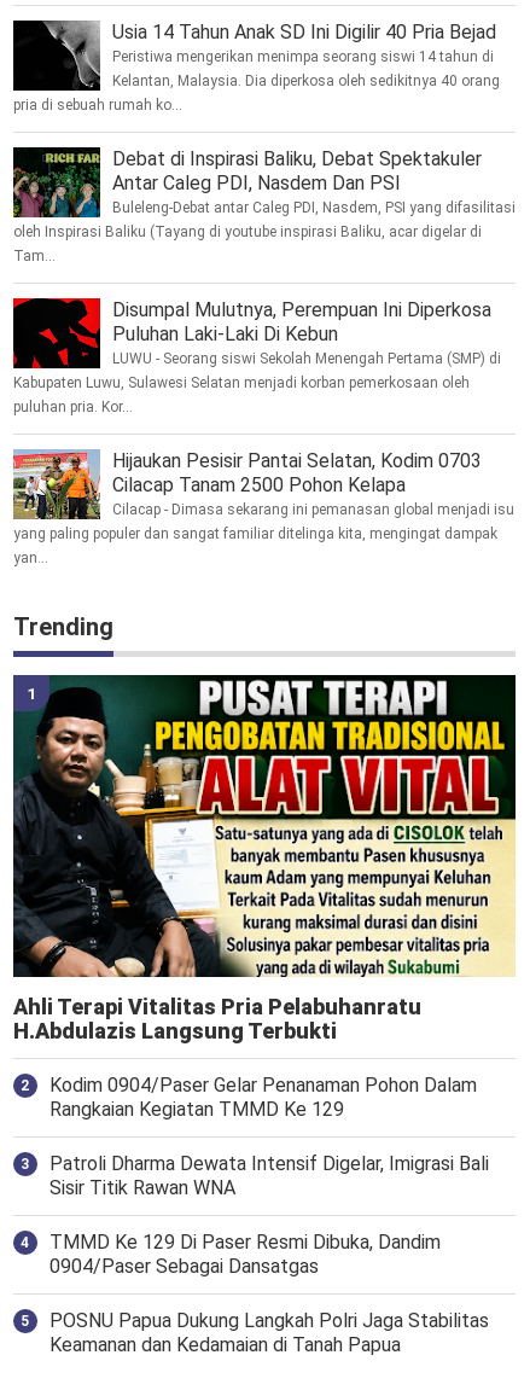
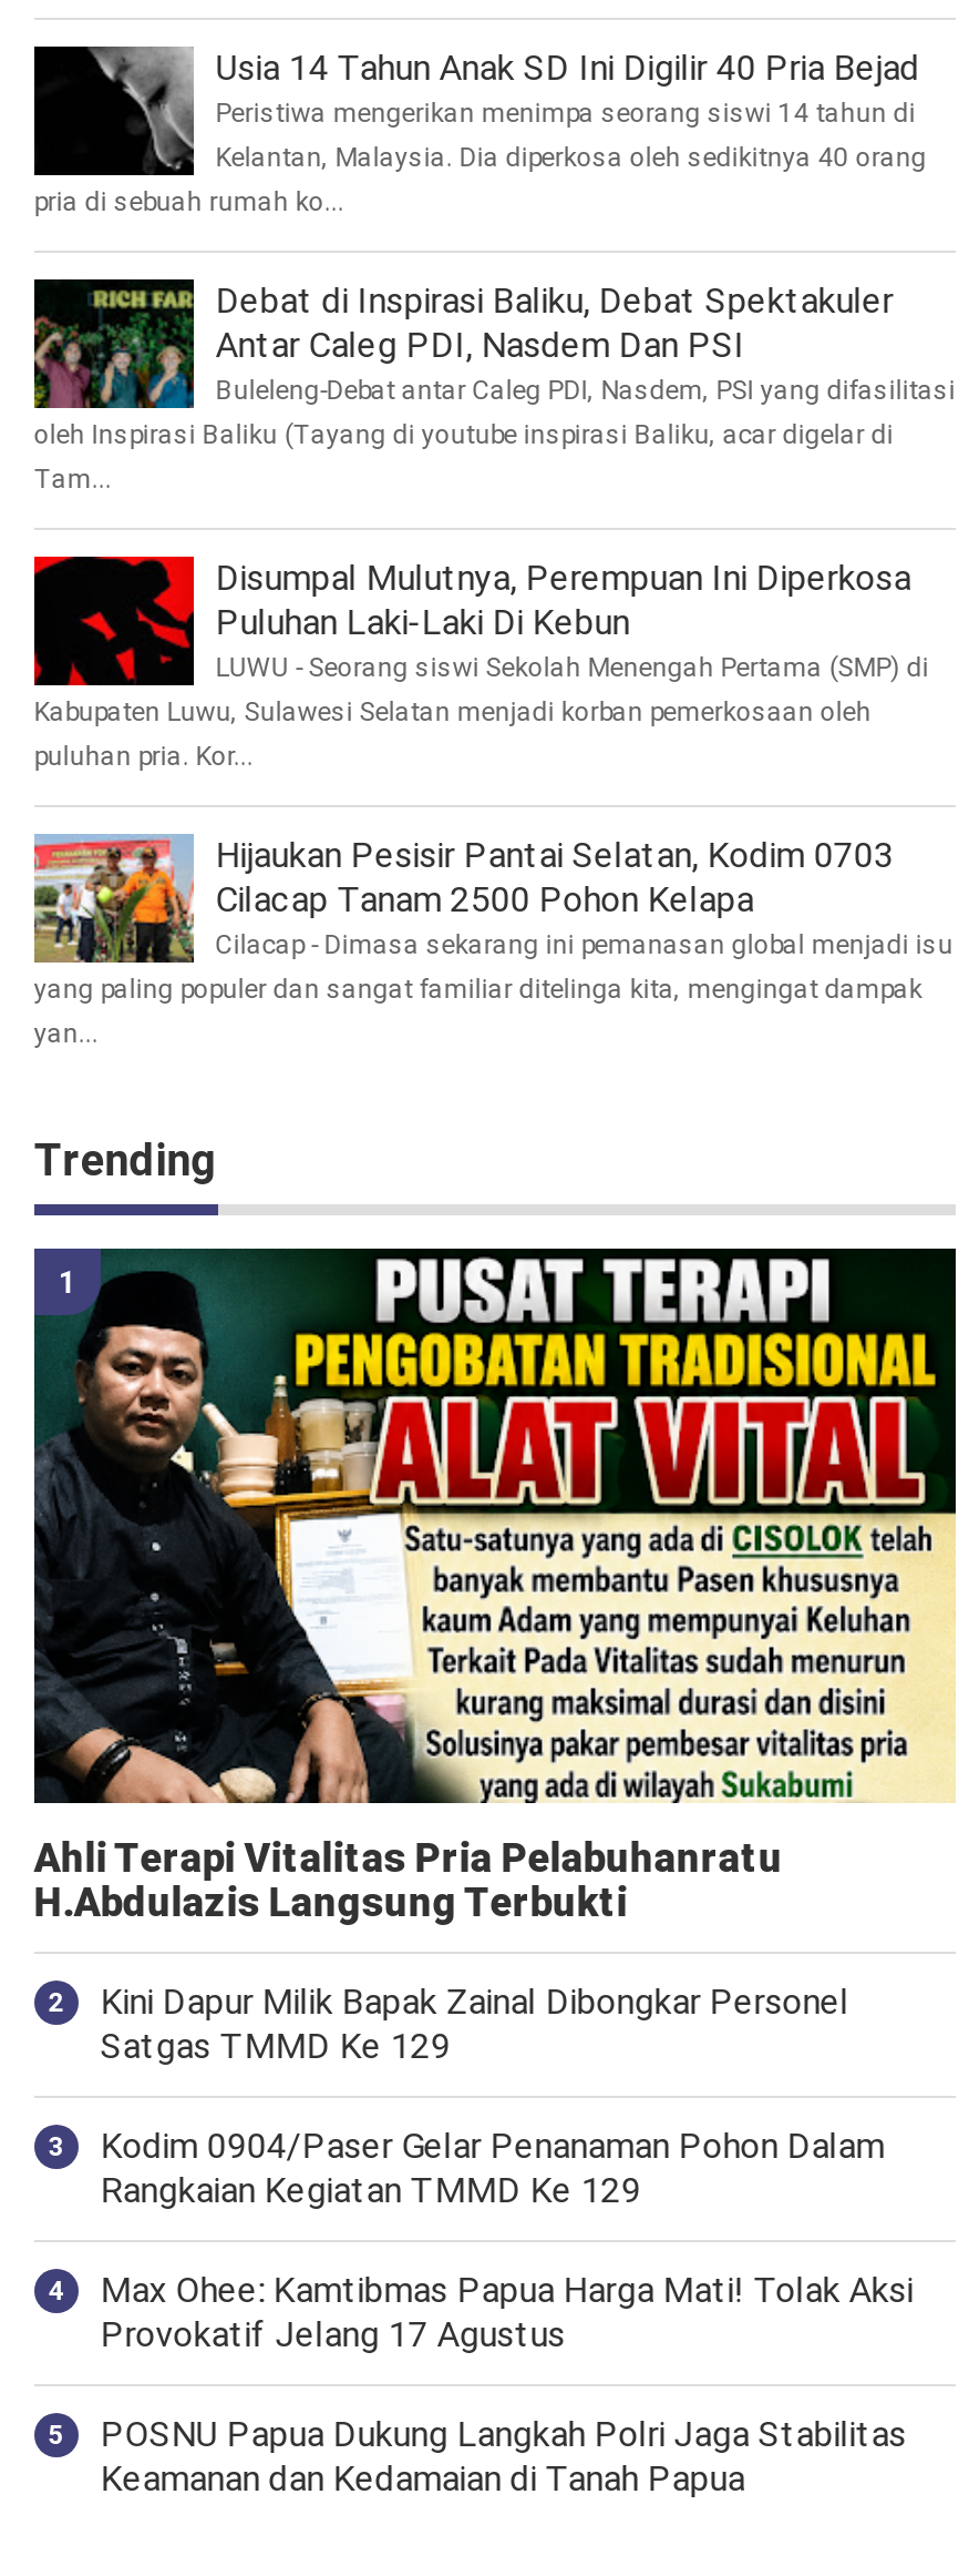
+ Kini Dapur Milik Bapak Zainal Dibongkar Personel
+ Satgas TMMD Ke 129

moved down: Kodim 0904/Paser Gelar Penanaman Pohon Dalam | Rangkaian Kegiatan TMMD Ke 129

- Patroli Dharma Dewata Intensif Digelar, Imigrasi Bali
- Sisir Titik Rawan WNA
- TMMD Ke 129 Di Paser Resmi Dibuka, Dandim
- 0904/Paser Sebagai Dansatgas
+ Max Ohee: Kamtibmas Papua Harga Mati! Tolak Aksi
+ Provokatif Jelang 17 Agustus
